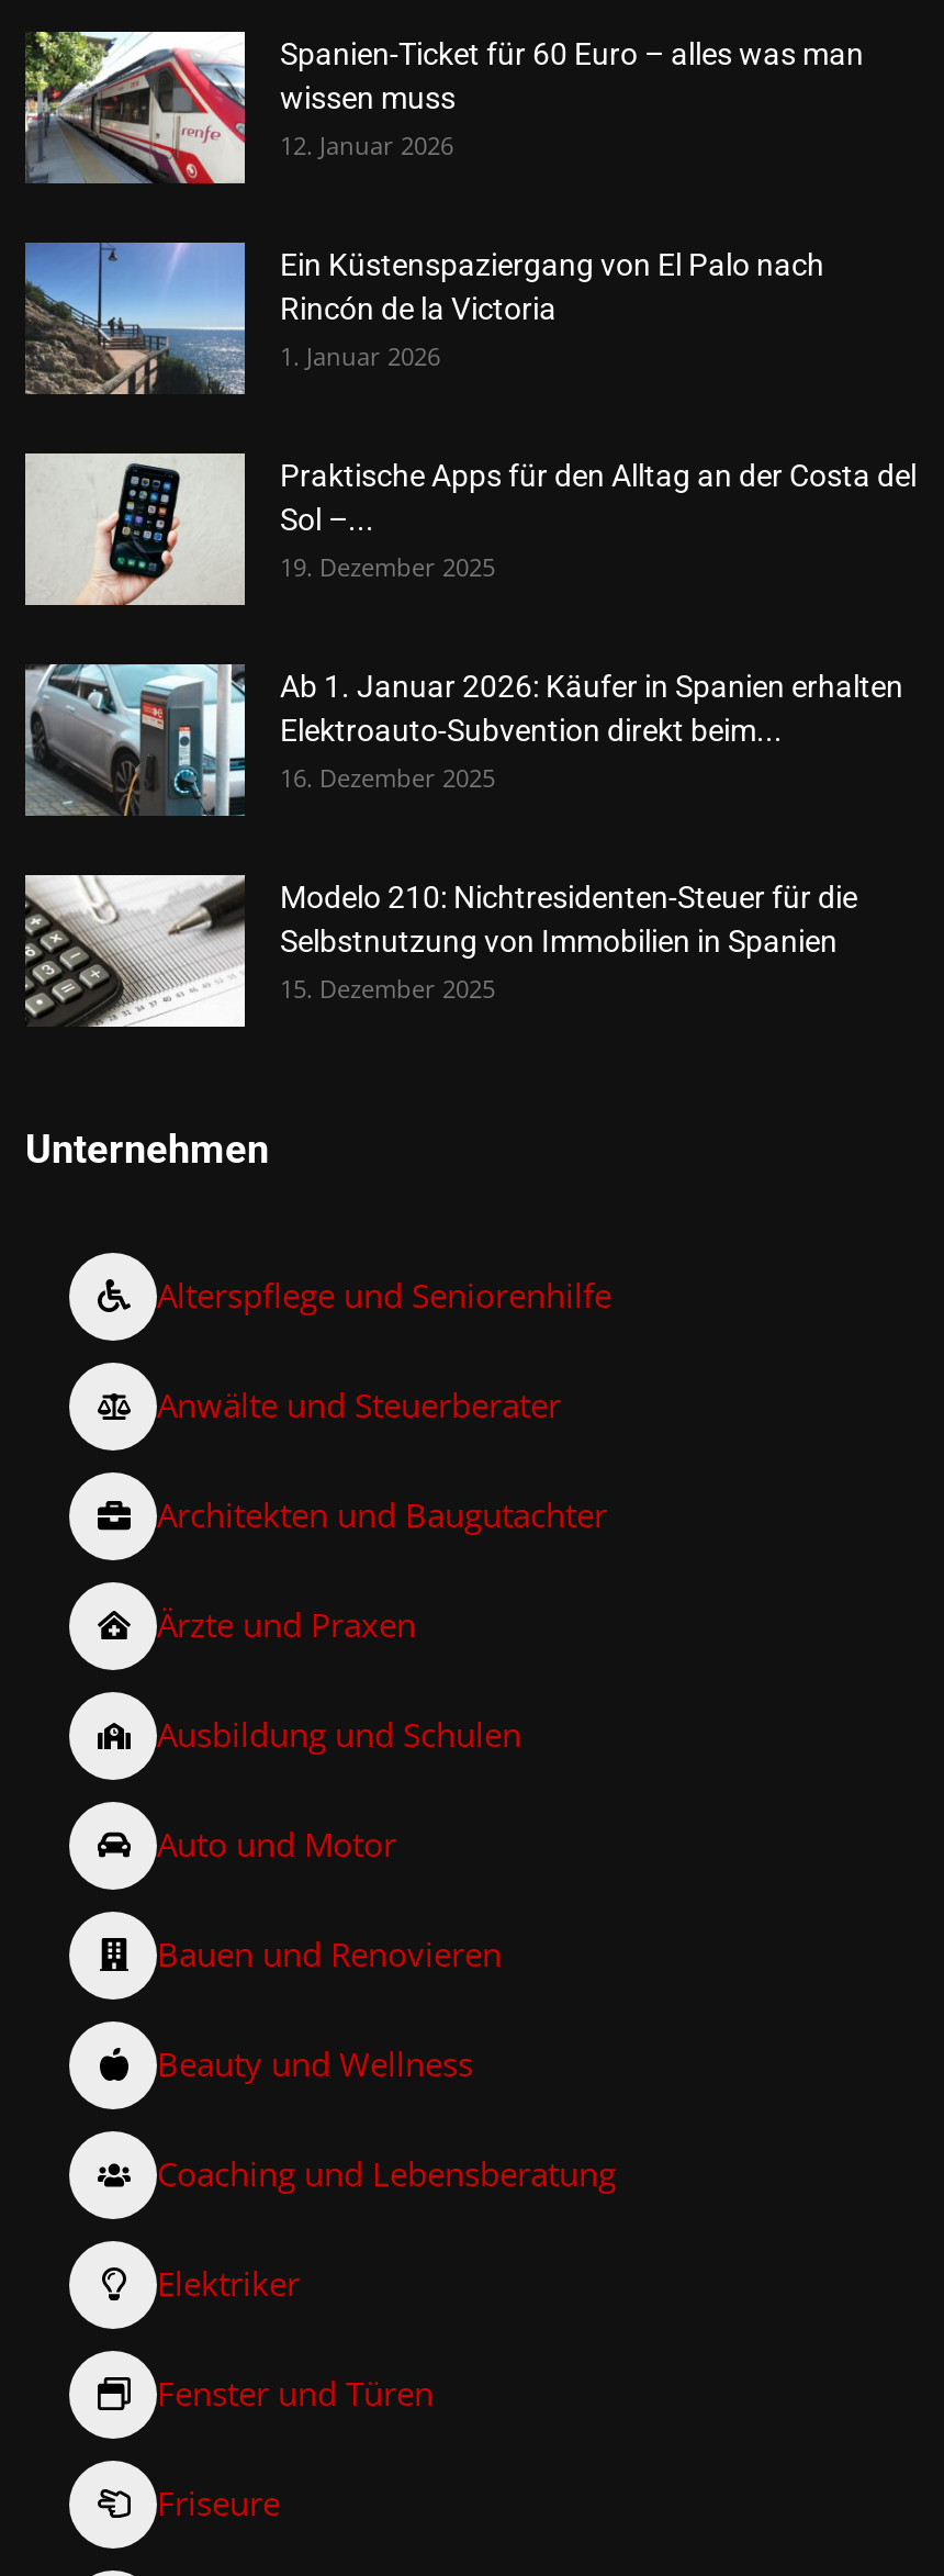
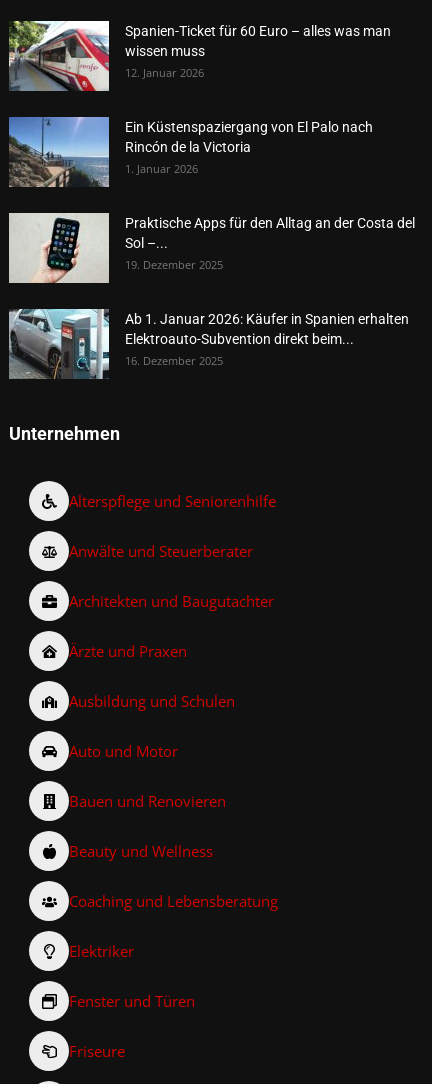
- [image]
- Modelo 210: Nichtresidenten-Steuer für die
- Selbstnutzung von Immobilien in Spanien
- 15. Dezember 2025
